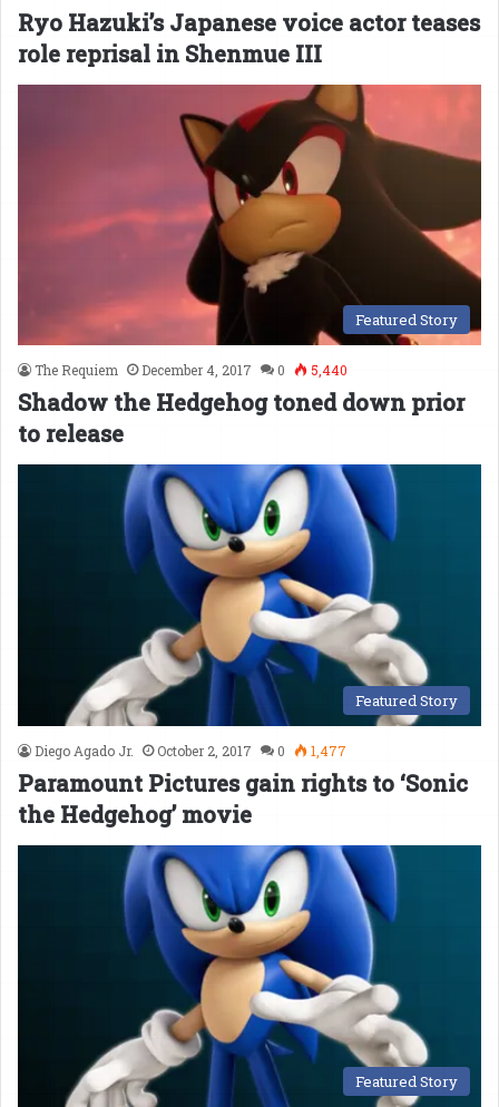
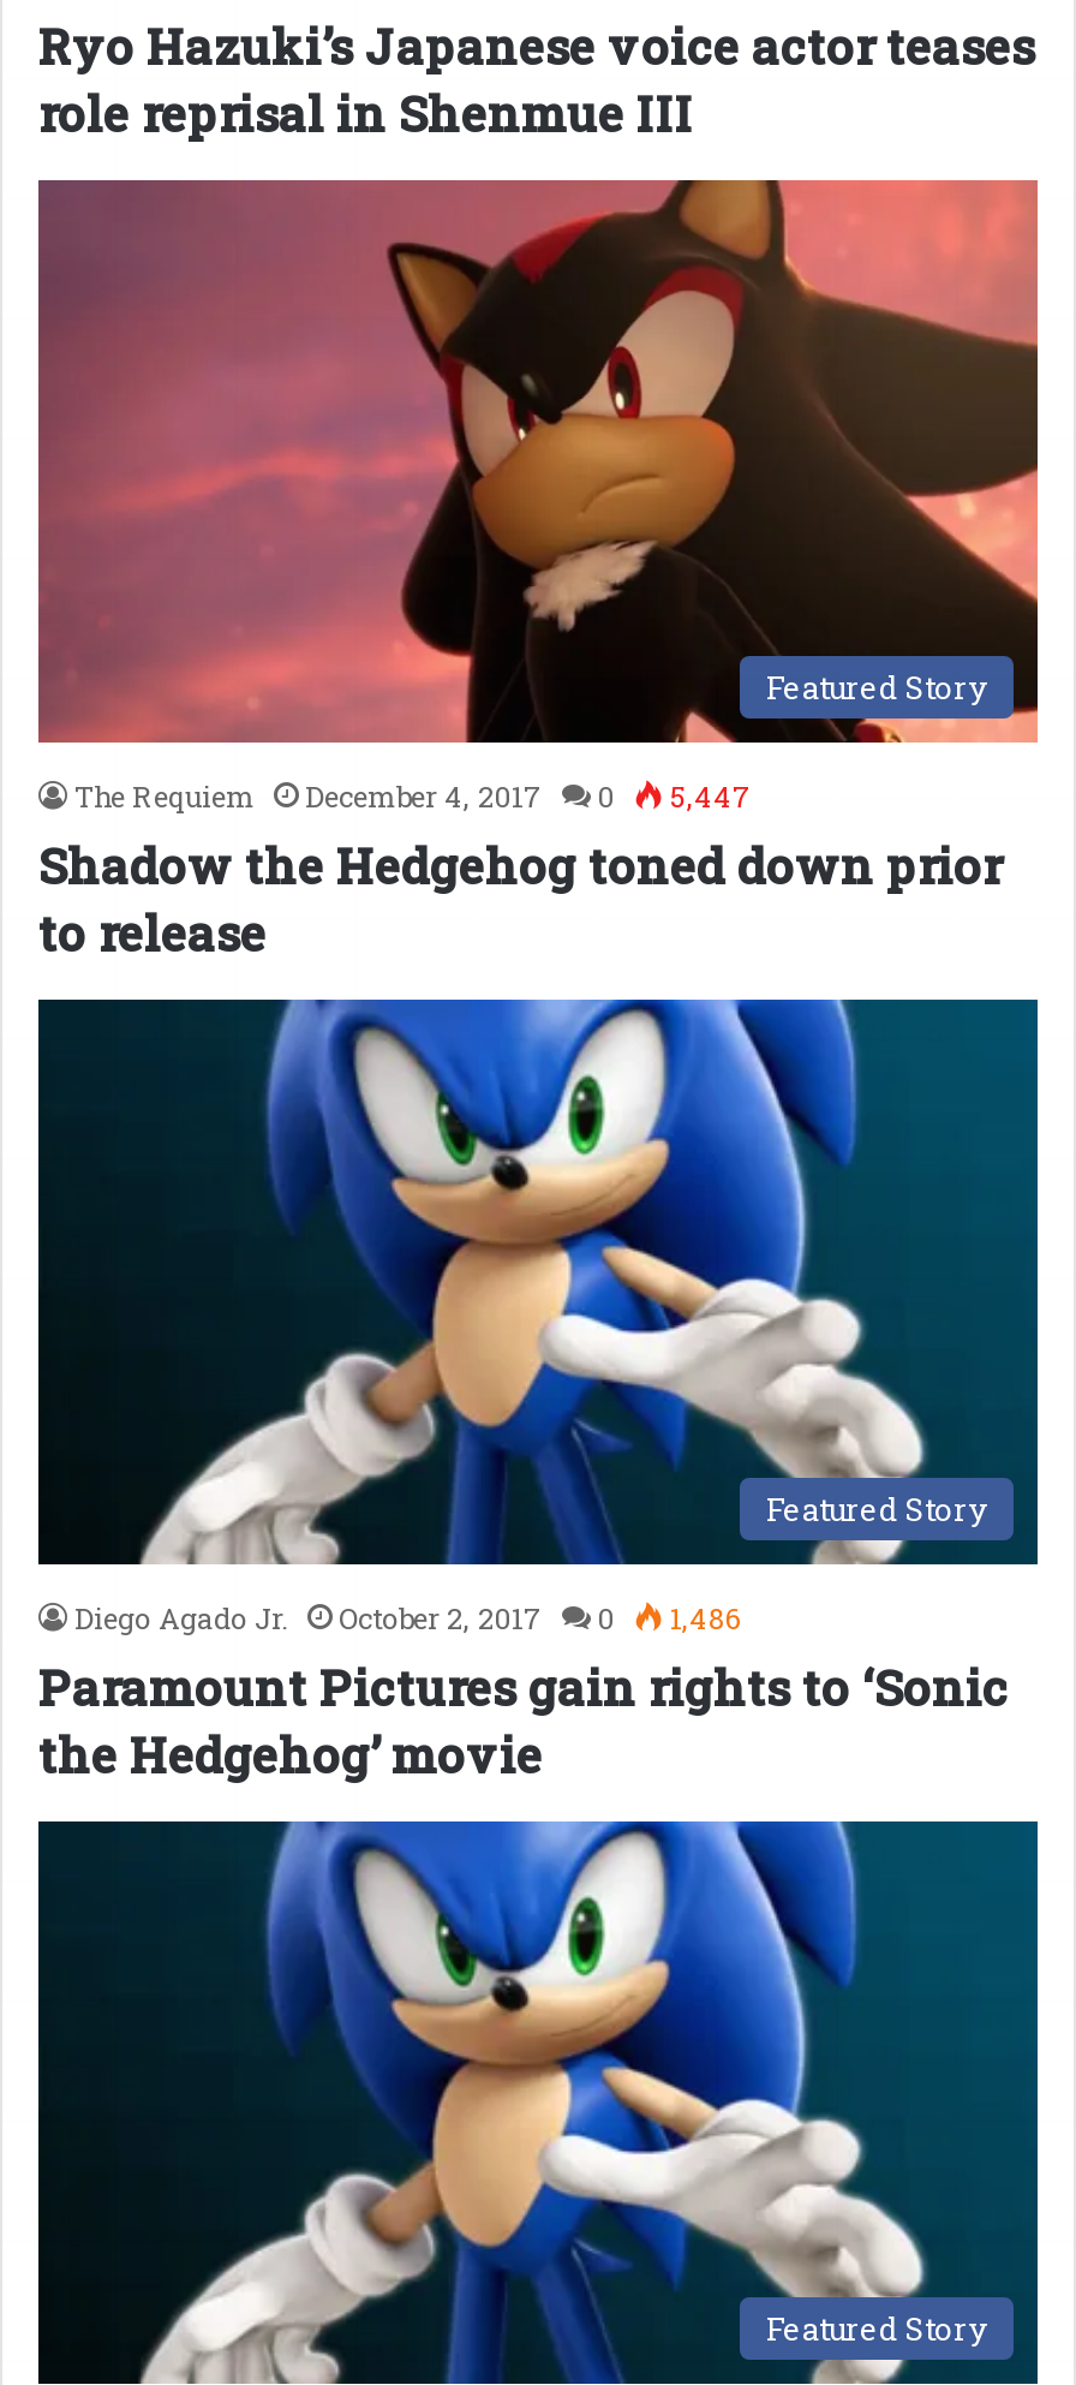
- The Requiem December 4, 2017 0 5,440
+ The Requiem December 4, 2017 0 5,447

- Diego Agado Jr. October 2, 2017 0 1,477
+ Diego Agado Jr. October 2, 2017 0 1,486
